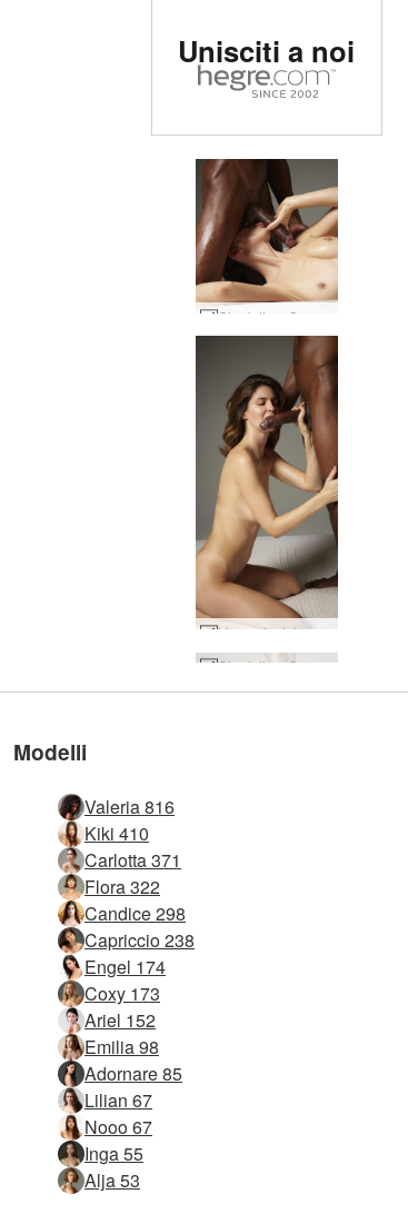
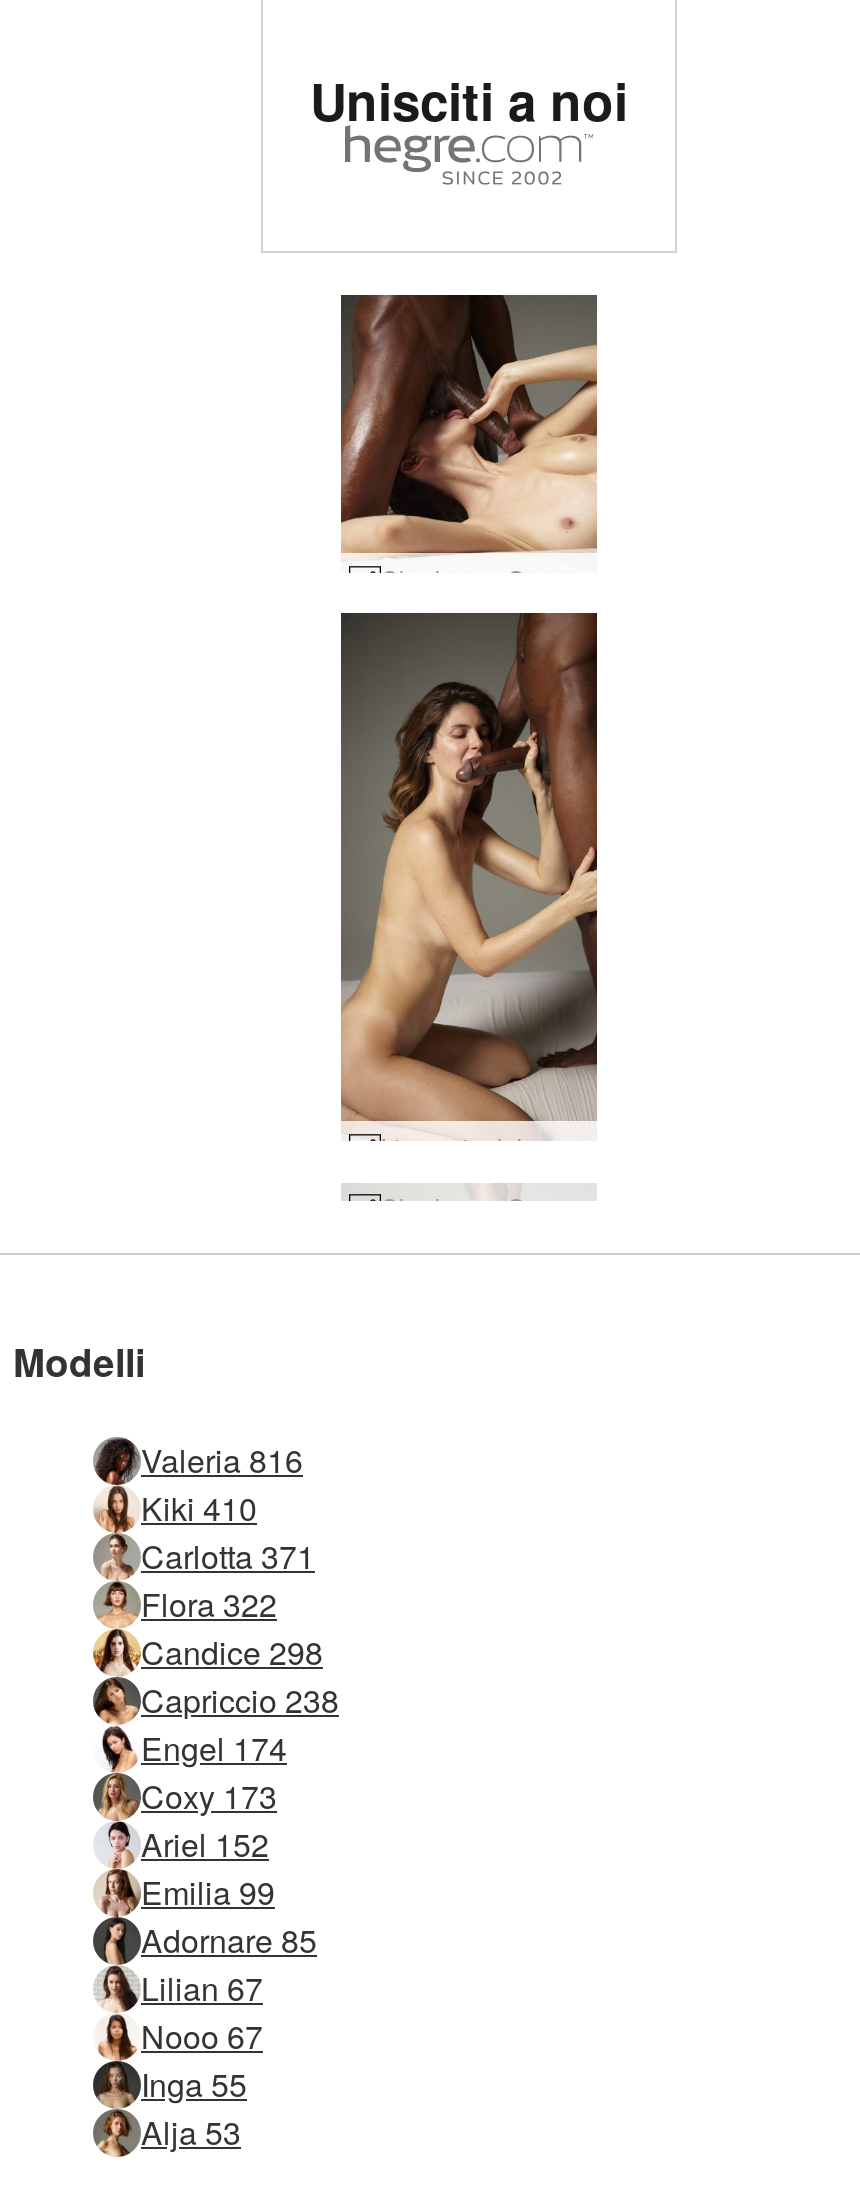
- Emilia 98
+ Emilia 99
